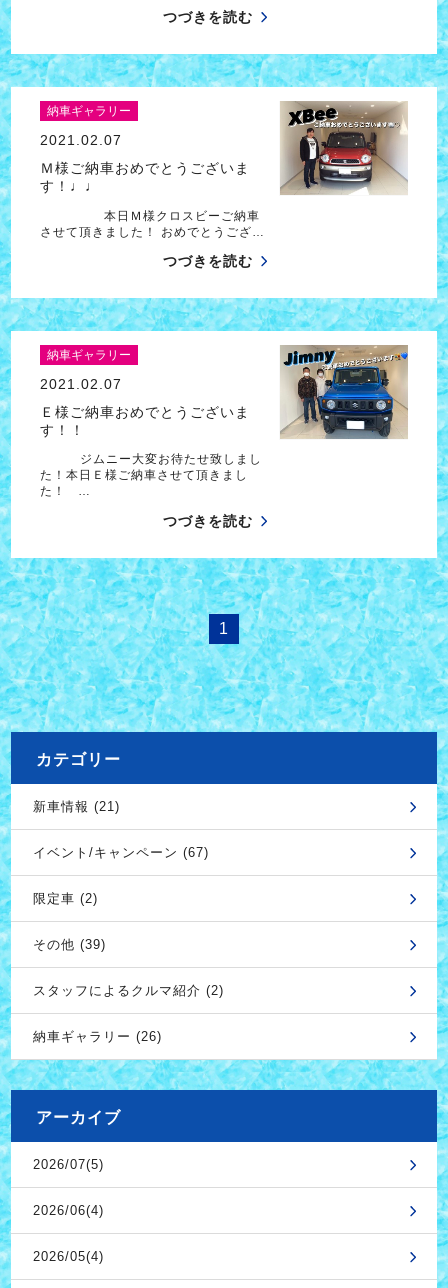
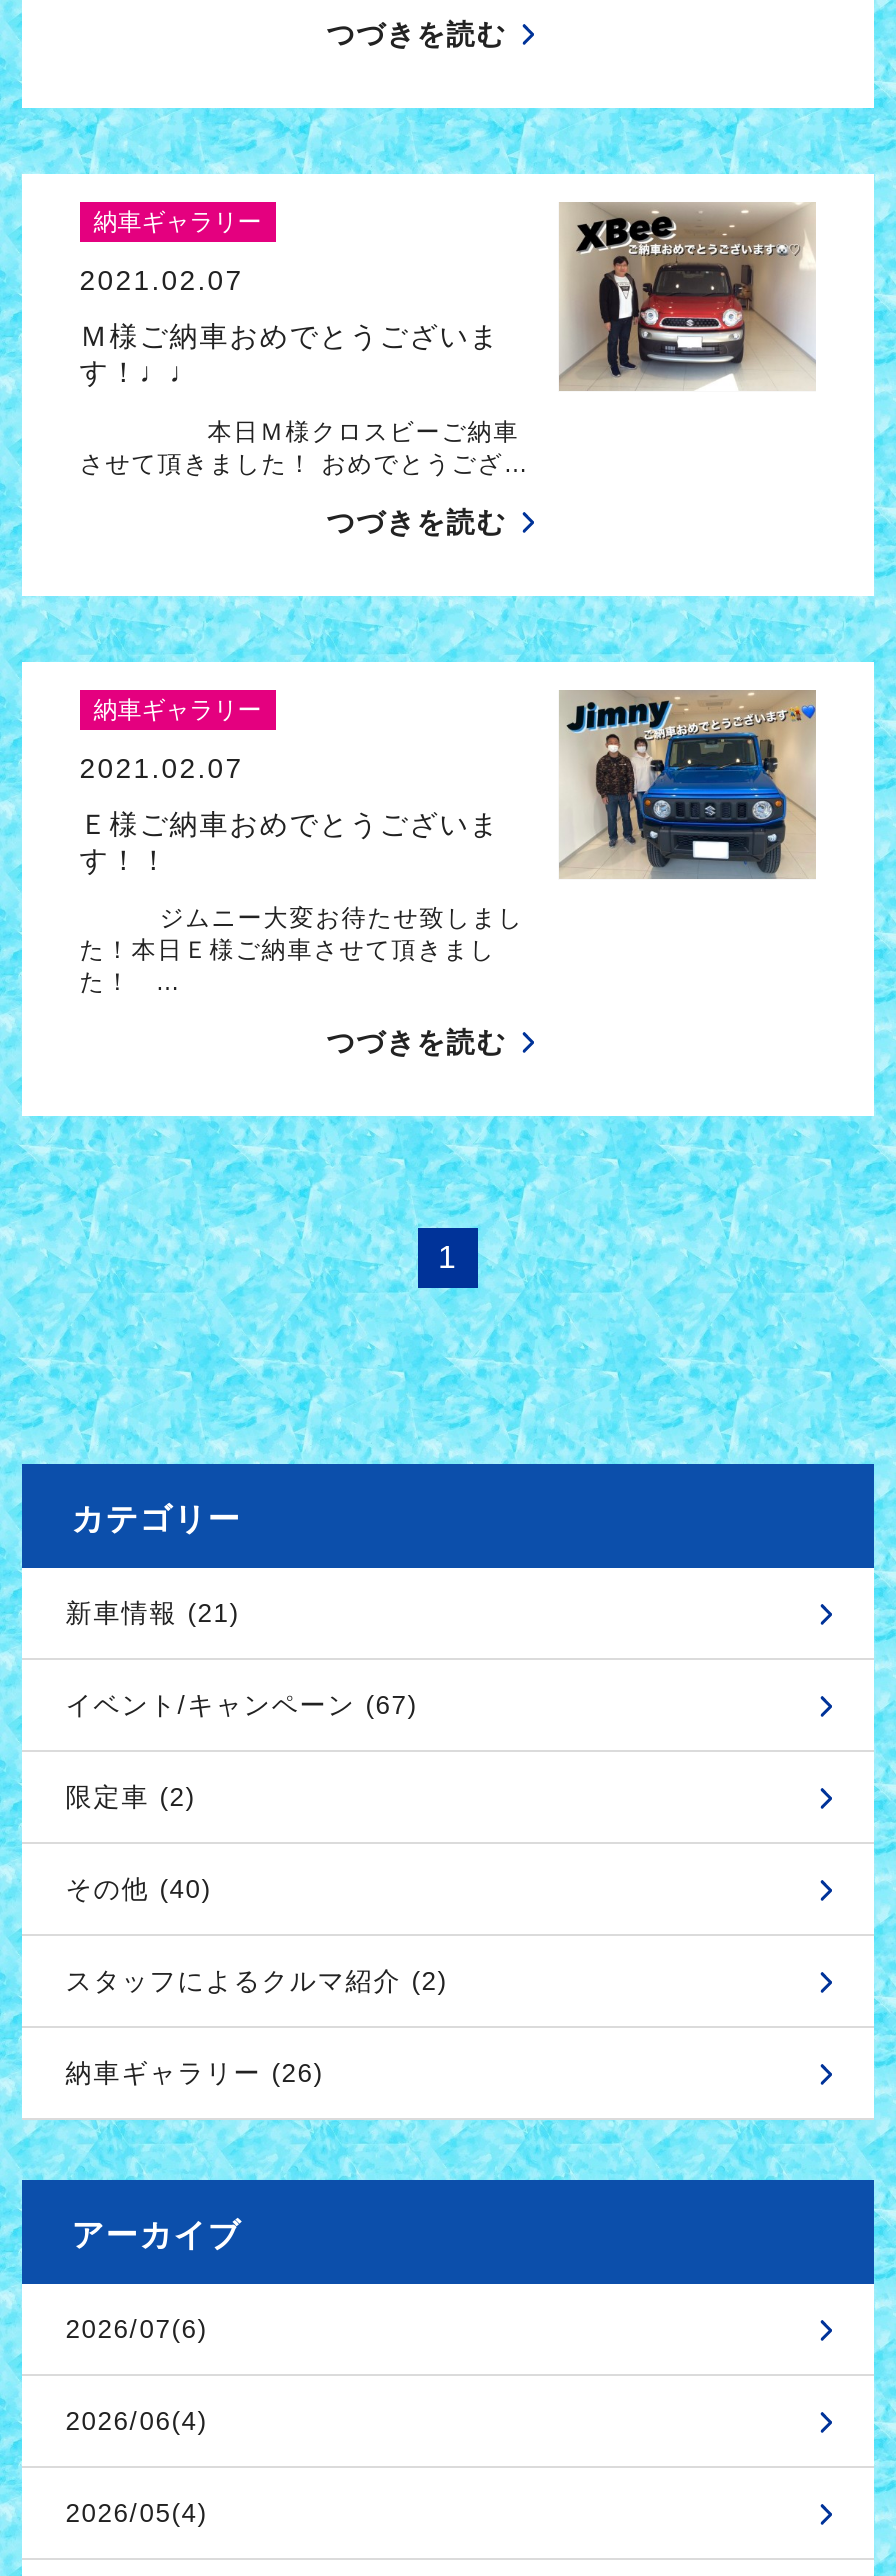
- その他 (39)
+ その他 (40)

- 2026/07(5)
+ 2026/07(6)
